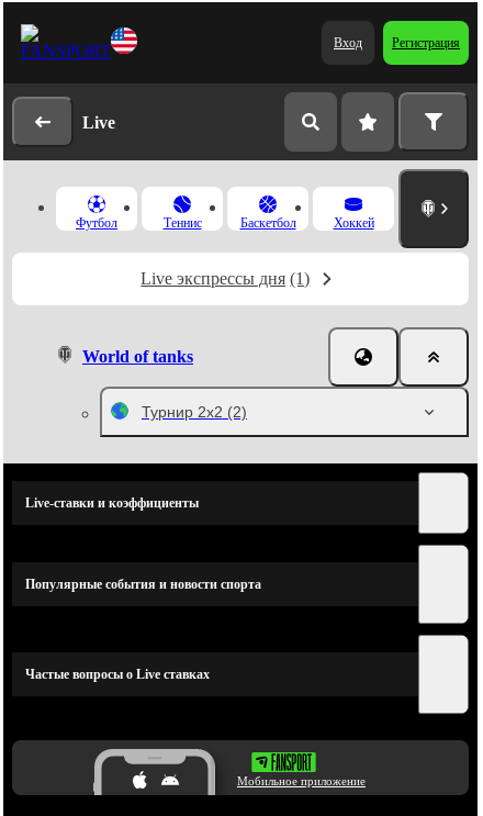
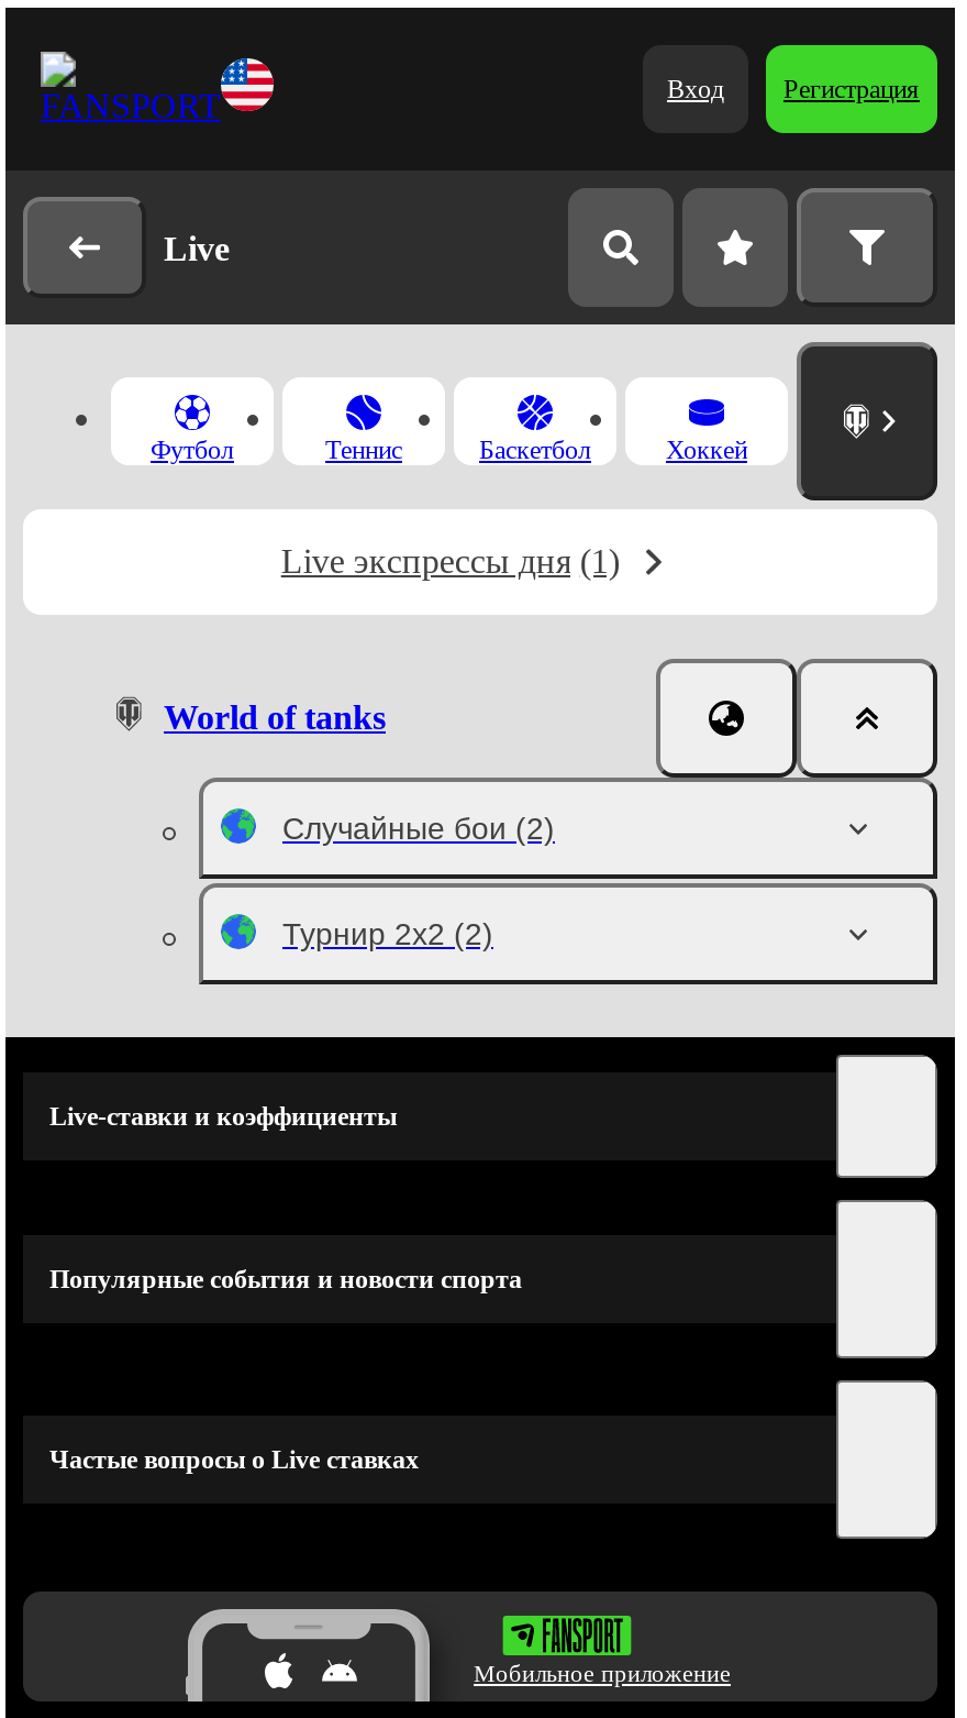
+ Случайные бои (2)
